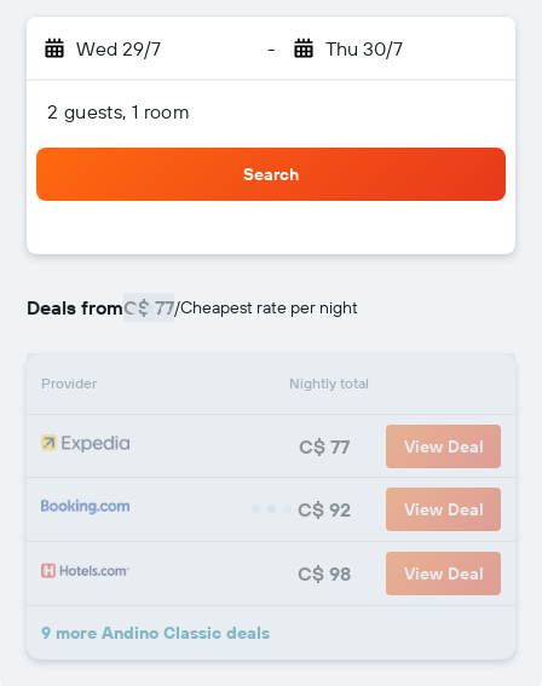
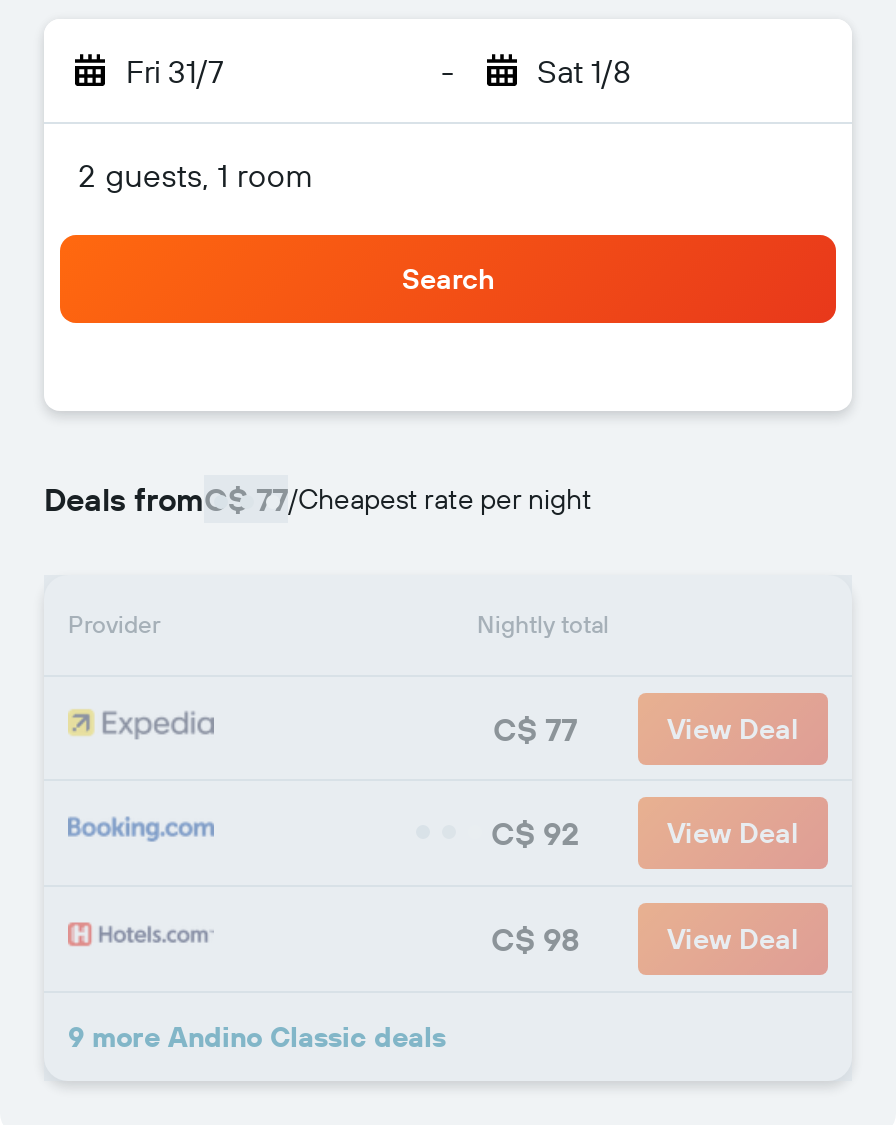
- Wed 29/7
+ Fri 31/7

- Thu 30/7
+ Sat 1/8
